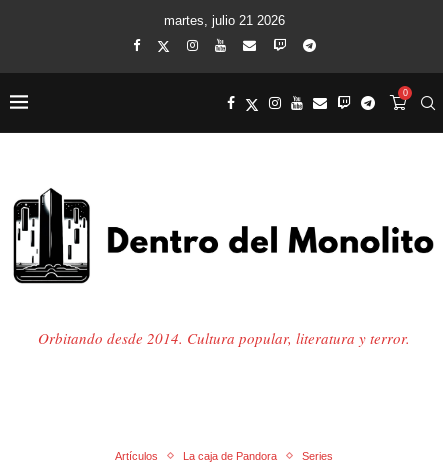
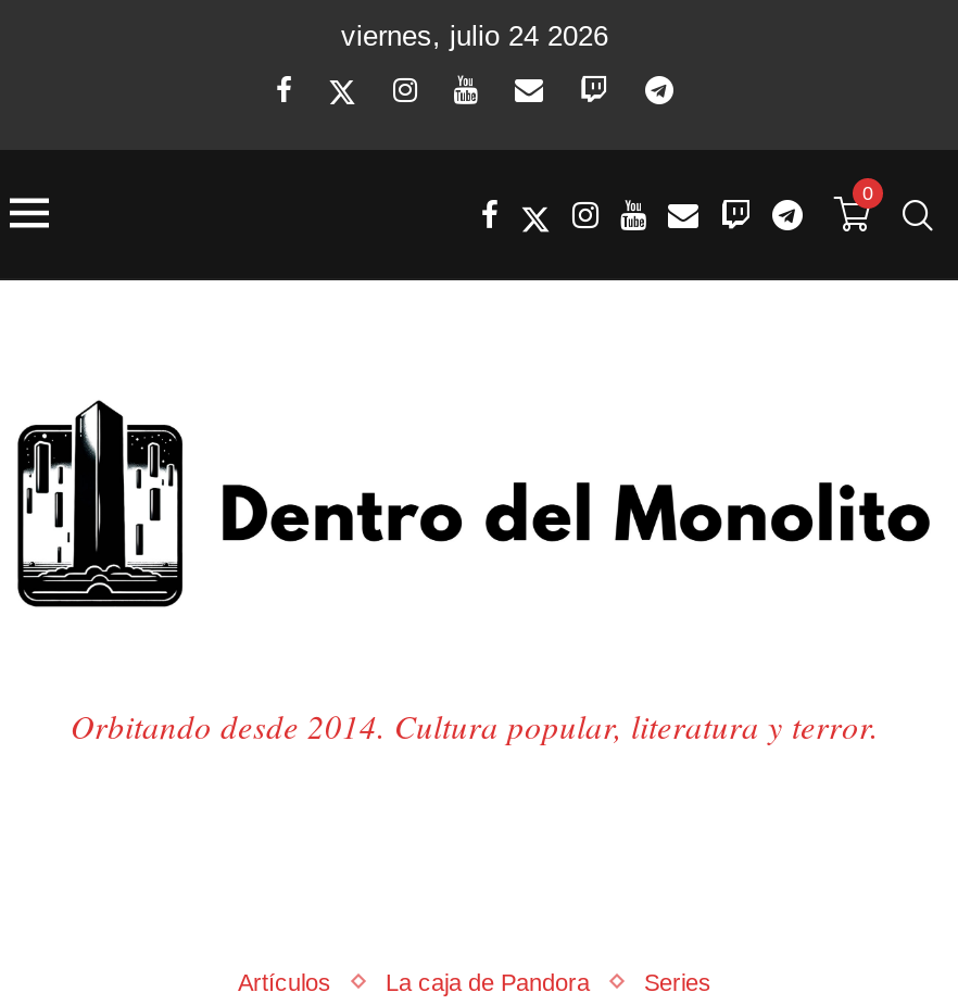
- martes, julio 21 2026
+ viernes, julio 24 2026
